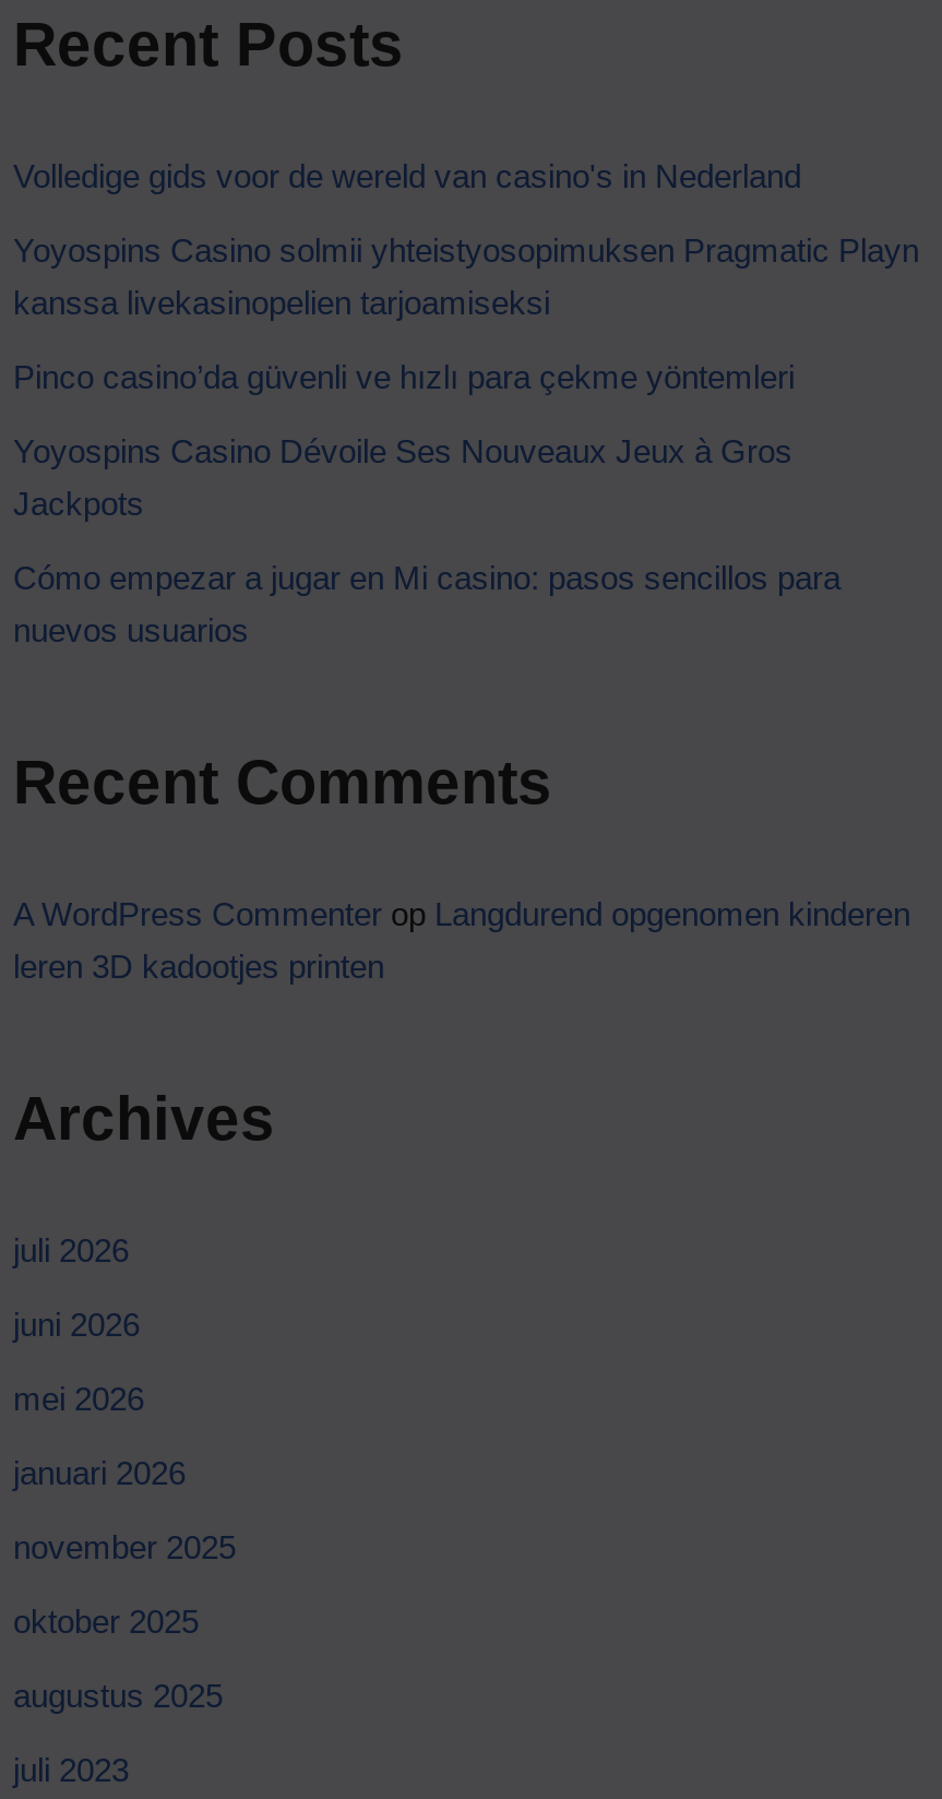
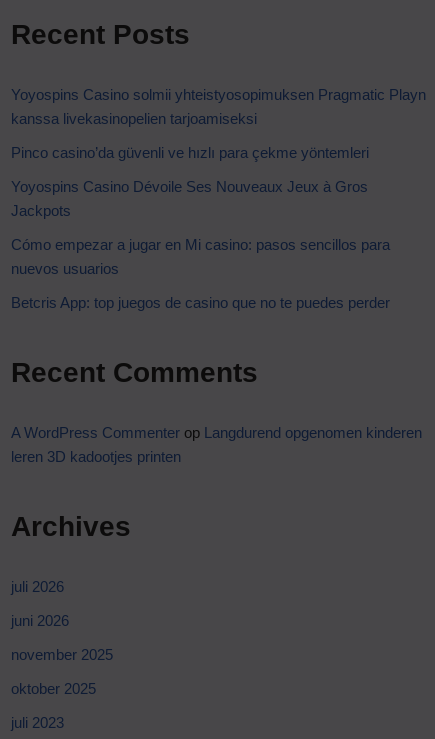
- Volledige gids voor de wereld van casino's in Nederland

+ Betcris App: top juegos de casino que no te puedes perder

- mei 2026
- januari 2026

- augustus 2025
